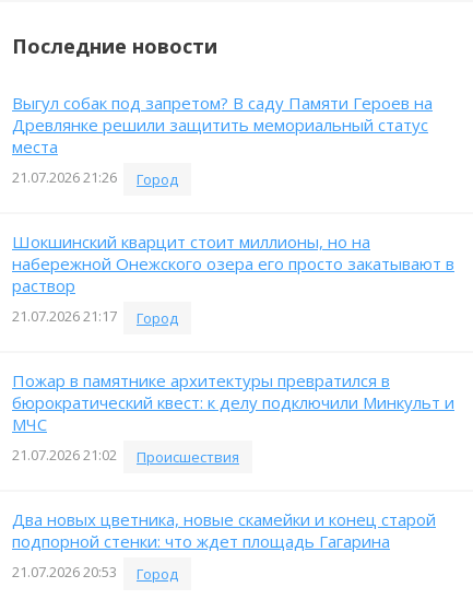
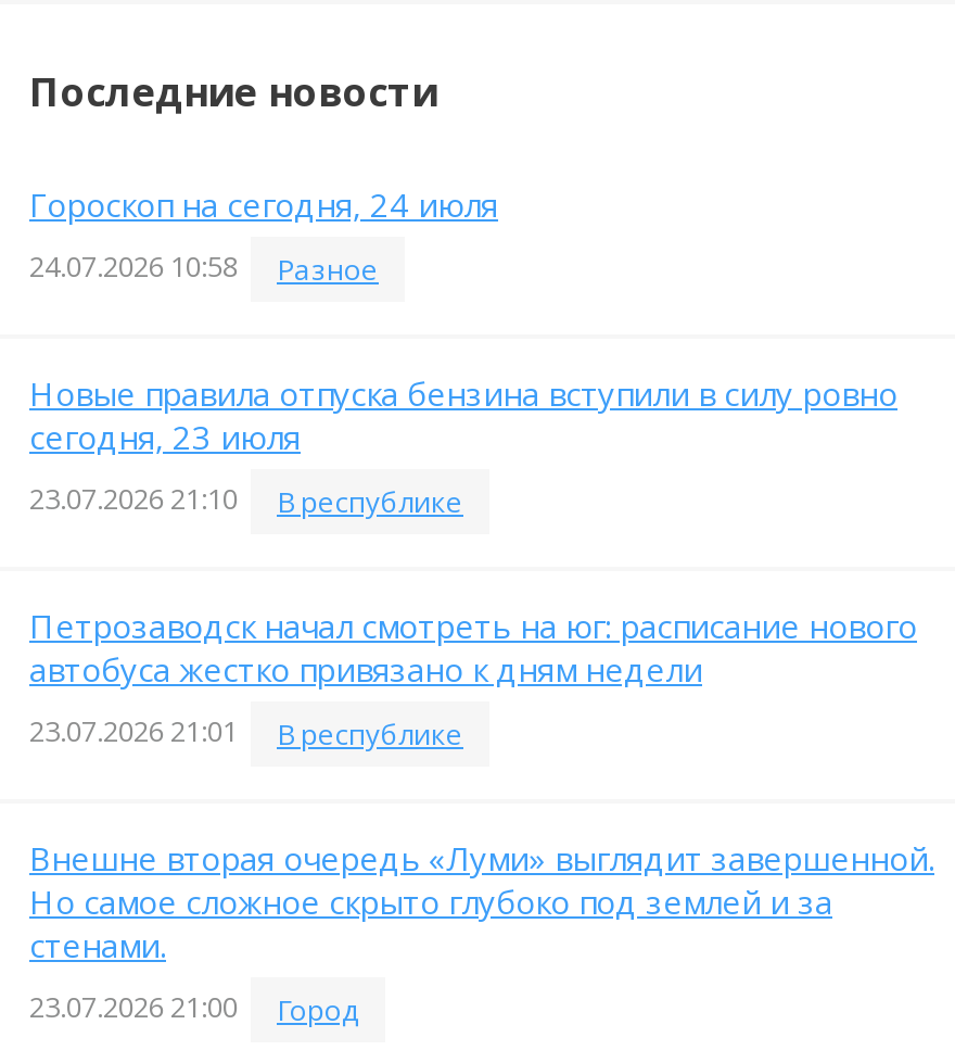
- Выгул собак под запретом? В саду Памяти Героев на
- Древлянке решили защитить мемориальный статус
- места
+ Гороскоп на сегодня, 24 июля

- 21.07.2026 21:26
- Город
+ 24.07.2026 10:58
+ Разное

- Шокшинский кварцит стоит миллионы, но на
- набережной Онежского озера его просто закатывают в
- раствор
+ Новые правила отпуска бензина вступили в силу ровно
+ сегодня, 23 июля

- 21.07.2026 21:17
- Город
+ 23.07.2026 21:10
+ В республике

- Пожар в памятнике архитектуры превратился в
- бюрократический квест: к делу подключили Минкульт и
- МЧС
+ Петрозаводск начал смотреть на юг: расписание нового
+ автобуса жестко привязано к дням недели

- 21.07.2026 21:02
- Происшествия
+ 23.07.2026 21:01
+ В республике

- Два новых цветника, новые скамейки и конец старой
- подпорной стенки: что ждет площадь Гагарина
+ Внешне вторая очередь «Луми» выглядит завершенной.
+ Но самое сложное скрыто глубоко под землей и за
+ стенами.

- 21.07.2026 20:53 Город
+ 23.07.2026 21:00 Город
